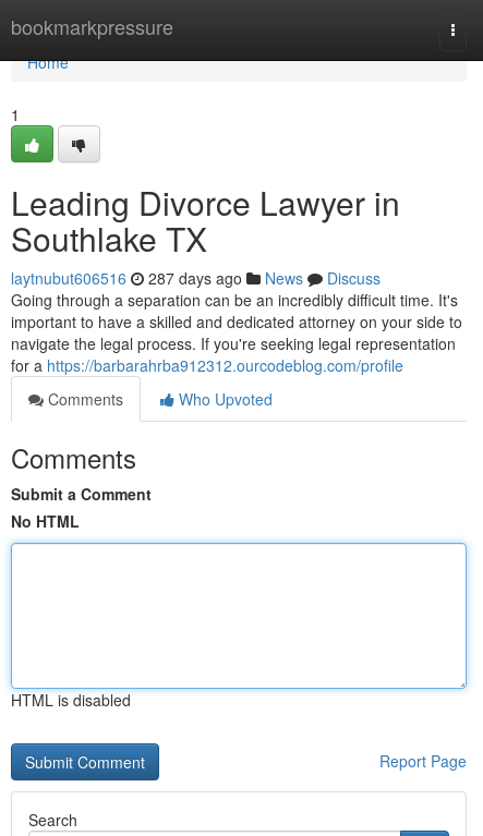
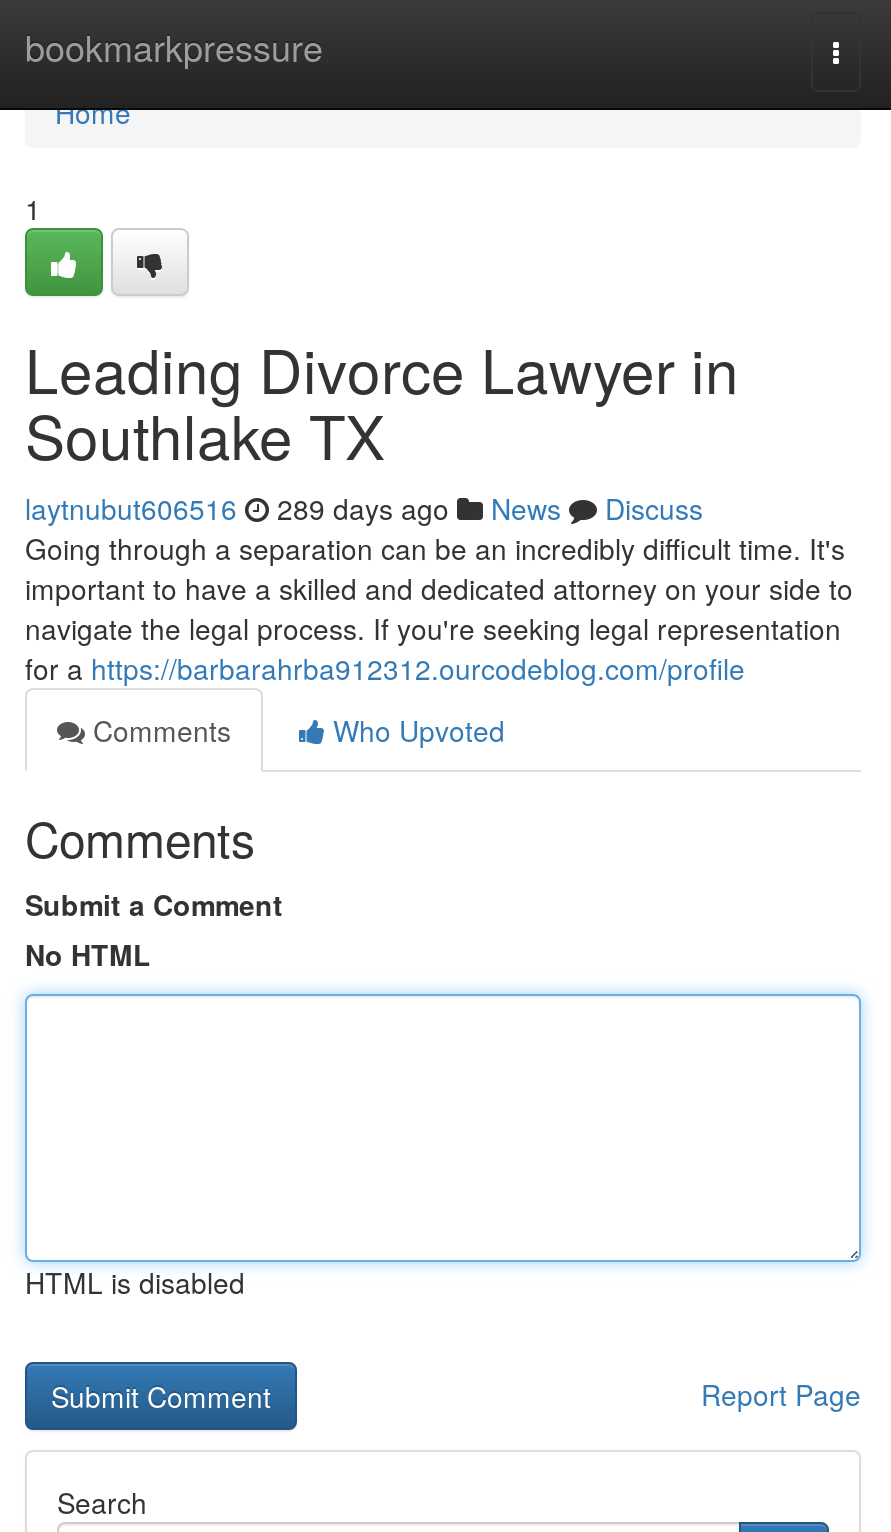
- laytnubut606516 287 days ago News Discuss
+ laytnubut606516 289 days ago News Discuss
